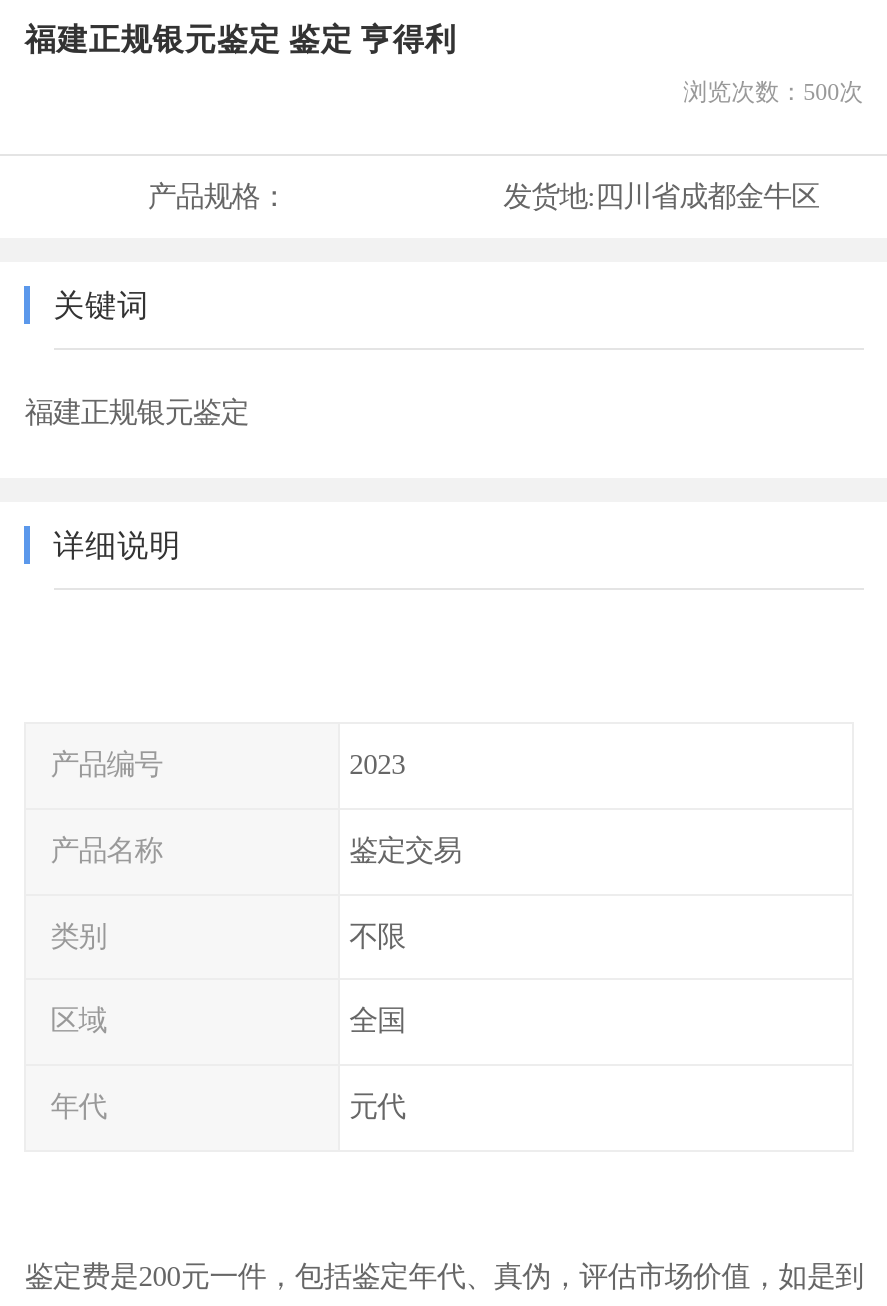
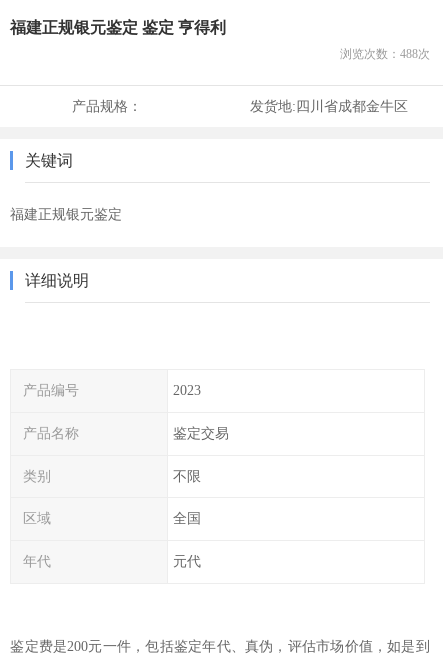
- 浏览次数：500次
+ 浏览次数：488次
